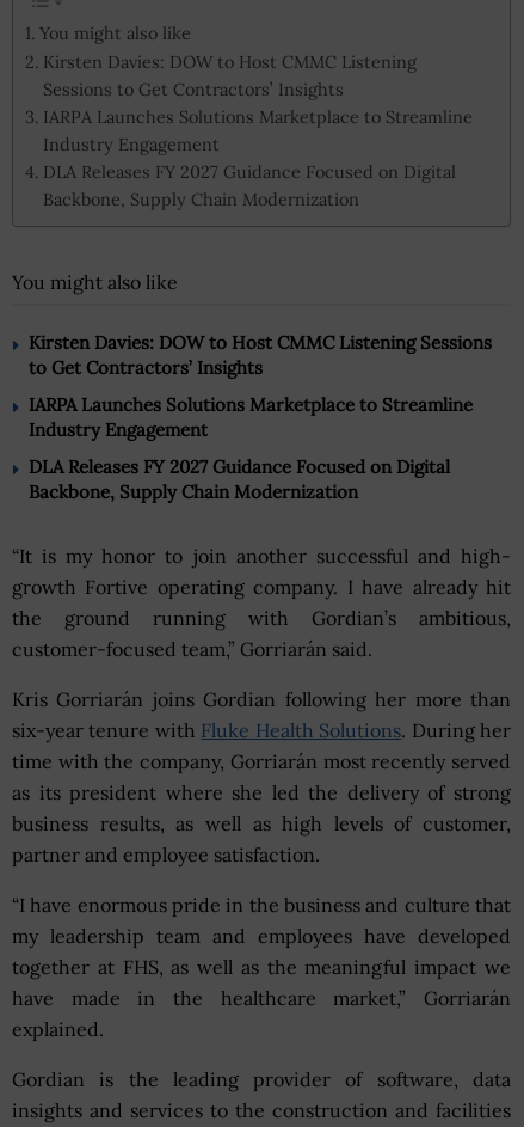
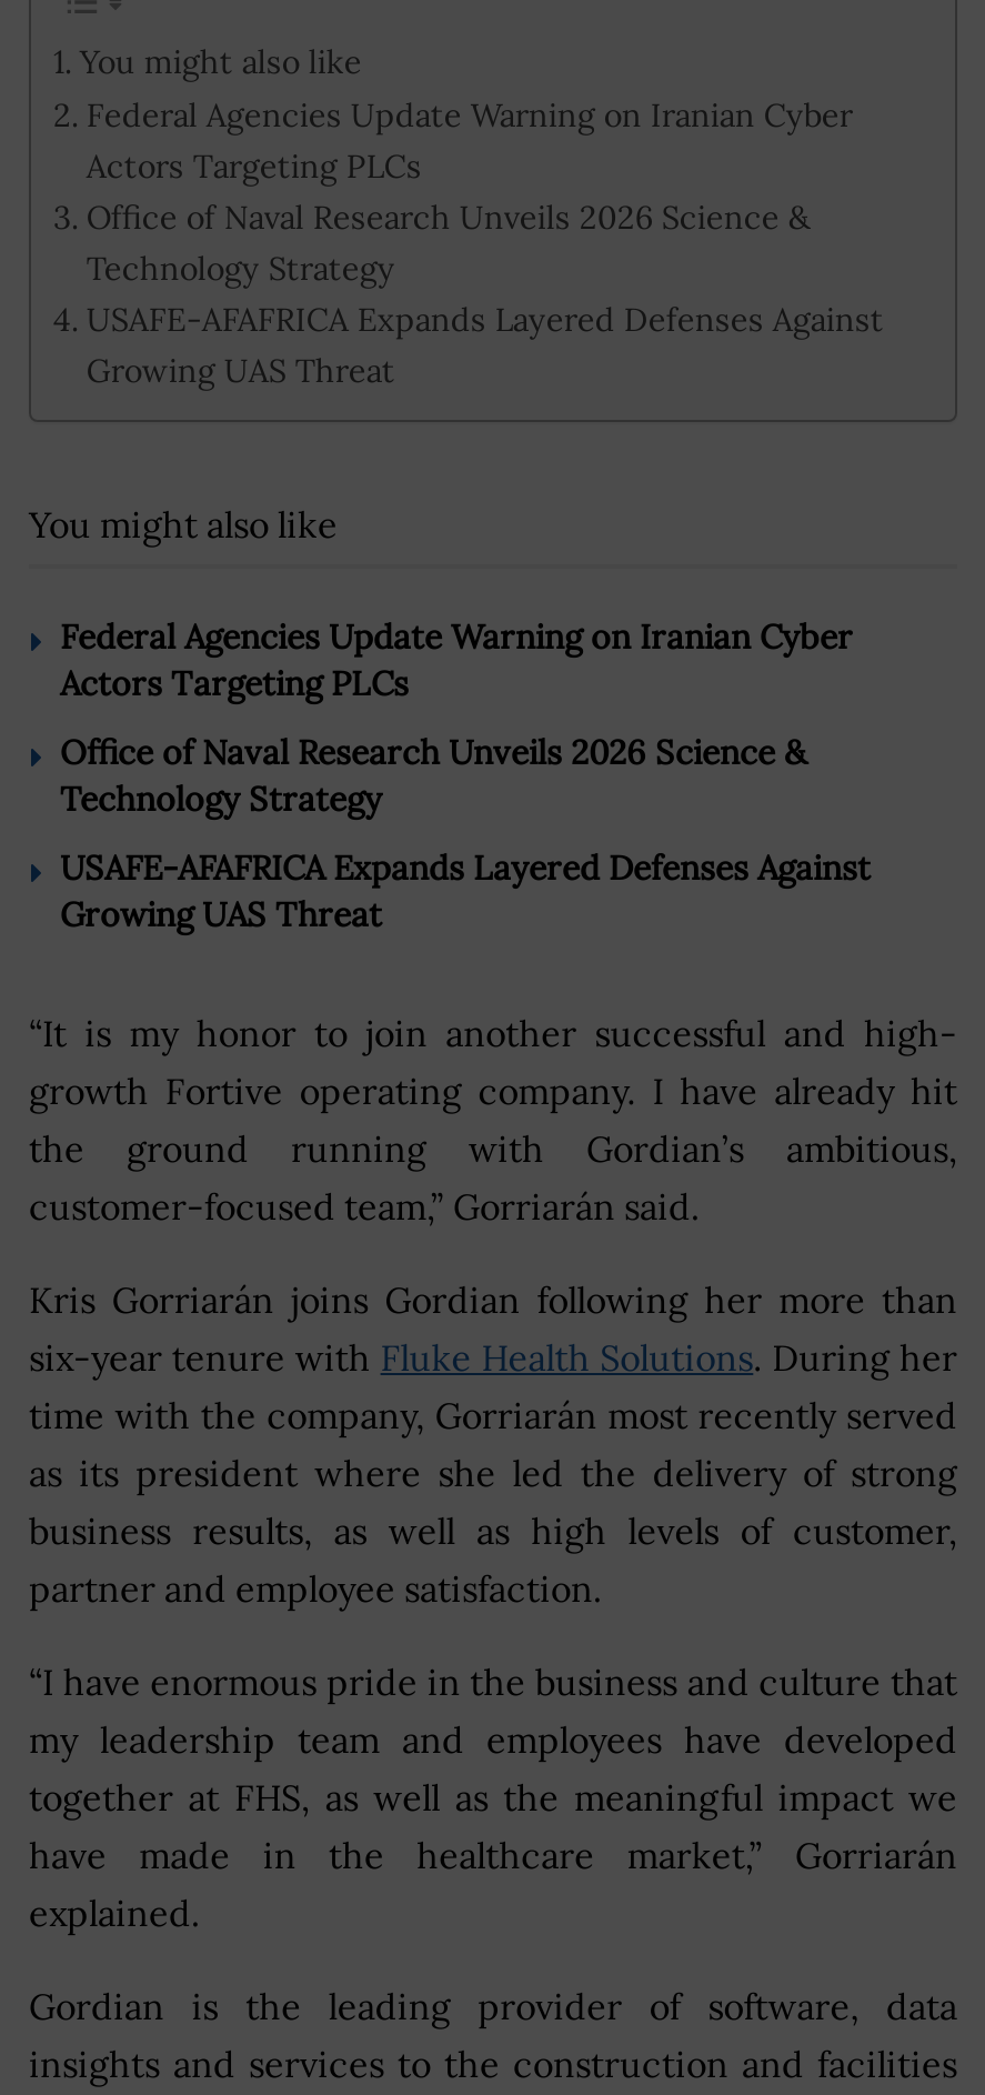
- Kirsten Davies: DOW to Host CMMC Listening
- Sessions to Get Contractors’ Insights
- IARPA Launches Solutions Marketplace to Streamline
- Industry Engagement
- DLA Releases FY 2027 Guidance Focused on Digital
- Backbone, Supply Chain Modernization
+ Federal Agencies Update Warning on Iranian Cyber
+ Actors Targeting PLCs
+ Office of Naval Research Unveils 2026 Science &
+ Technology Strategy
+ USAFE-AFAFRICA Expands Layered Defenses Against
+ Growing UAS Threat

- Kirsten Davies: DOW to Host CMMC Listening Sessions
- to Get Contractors’ Insights
+ Federal Agencies Update Warning on Iranian Cyber
+ Actors Targeting PLCs

- IARPA Launches Solutions Marketplace to Streamline
- Industry Engagement
+ Office of Naval Research Unveils 2026 Science &
+ Technology Strategy

- DLA Releases FY 2027 Guidance Focused on Digital
- Backbone, Supply Chain Modernization
+ USAFE-AFAFRICA Expands Layered Defenses Against
+ Growing UAS Threat
